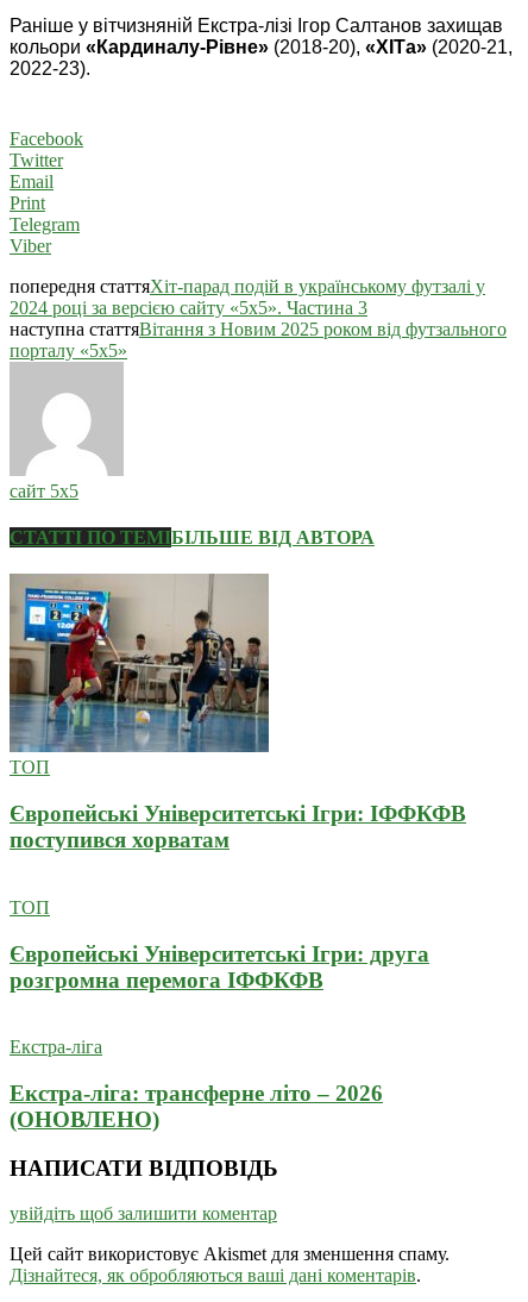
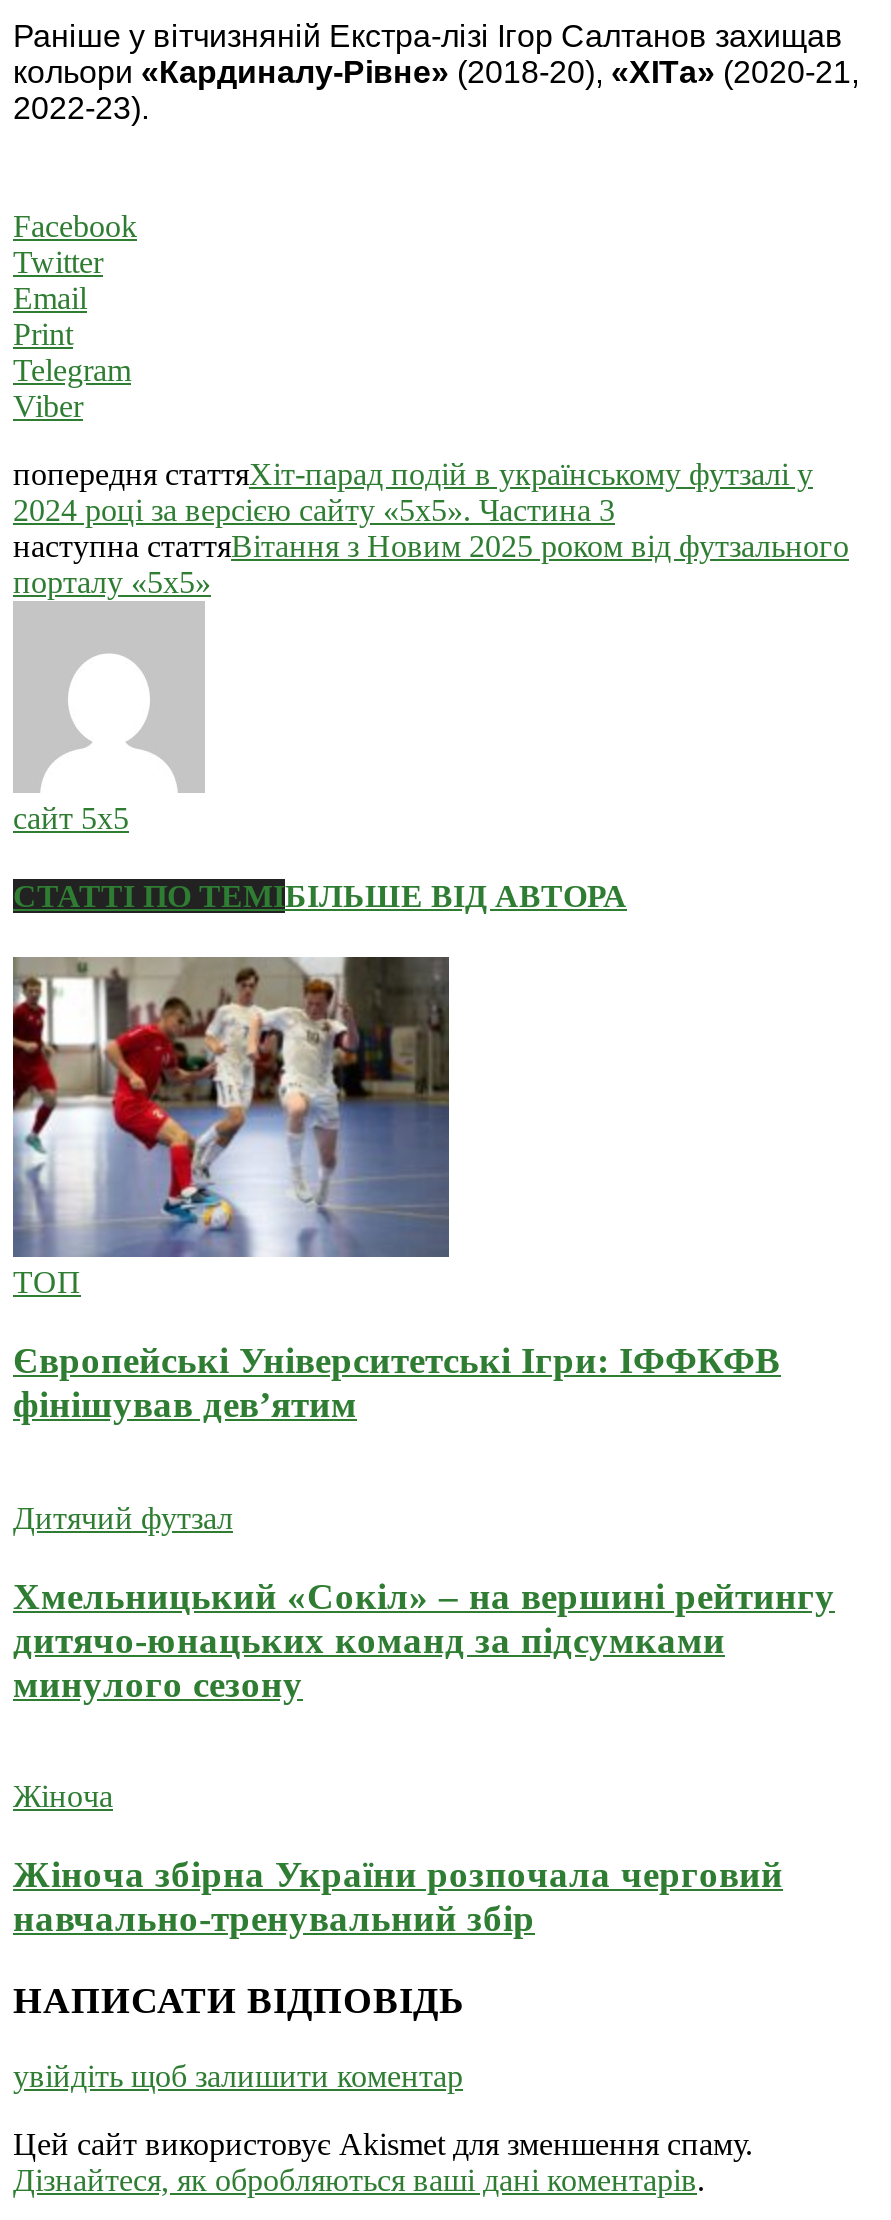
- [image]
+ [image]

- поступився хорватам
+ фінішував дев’ятим

- ТОП
+ Дитячий футзал

- Європейські Університетські Ігри: друга
- розгромна перемога ІФФКФВ
+ Хмельницький «Сокіл» – на вершині рейтингу
+ дитячо-юнацьких команд за підсумками
+ минулого сезону

- Екстра-ліга
+ Жіноча

- Екстра-ліга: трансферне літо – 2026
- (ОНОВЛЕНО)
+ Жіноча збірна України розпочала черговий
+ навчально-тренувальний збір
